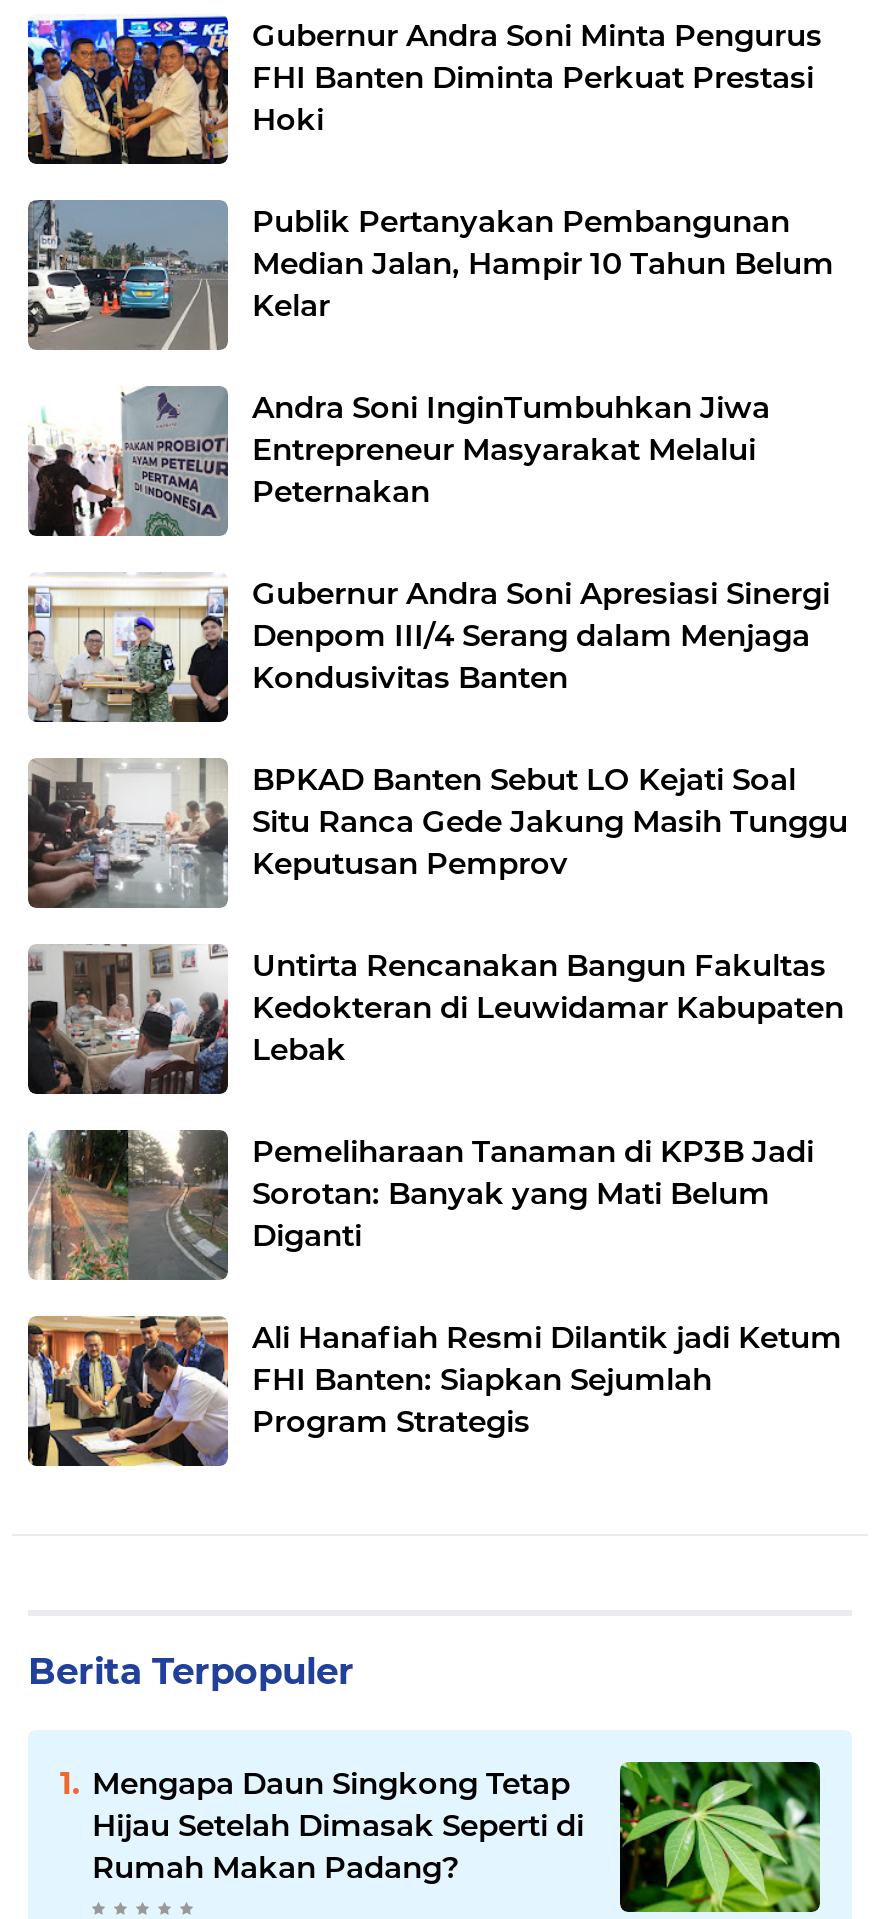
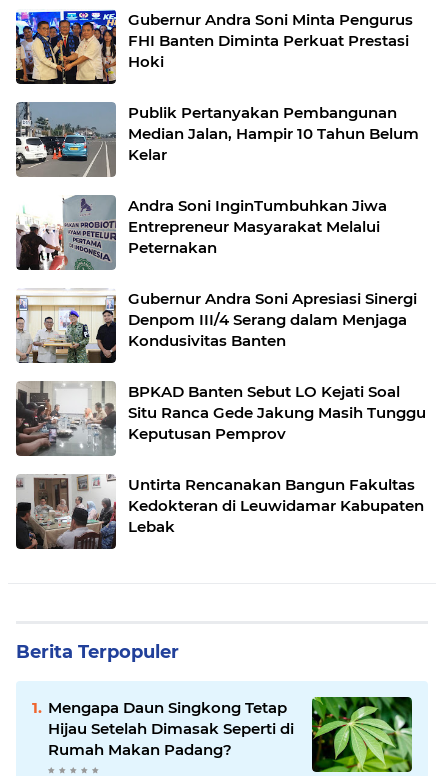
- [image]
- Pemeliharaan Tanaman di KP3B Jadi
- Sorotan: Banyak yang Mati Belum
- Diganti
- Ali Hanafiah Resmi Dilantik jadi Ketum
- FHI Banten: Siapkan Sejumlah
- Program Strategis

- [image]
